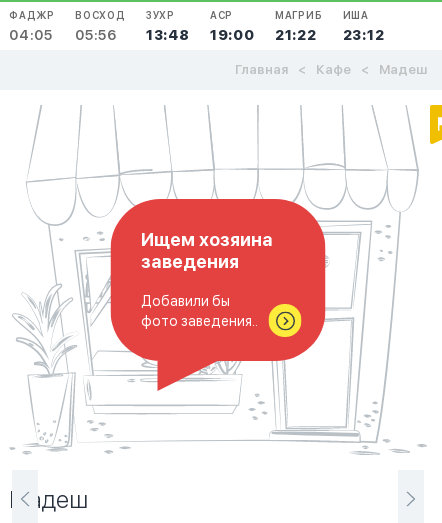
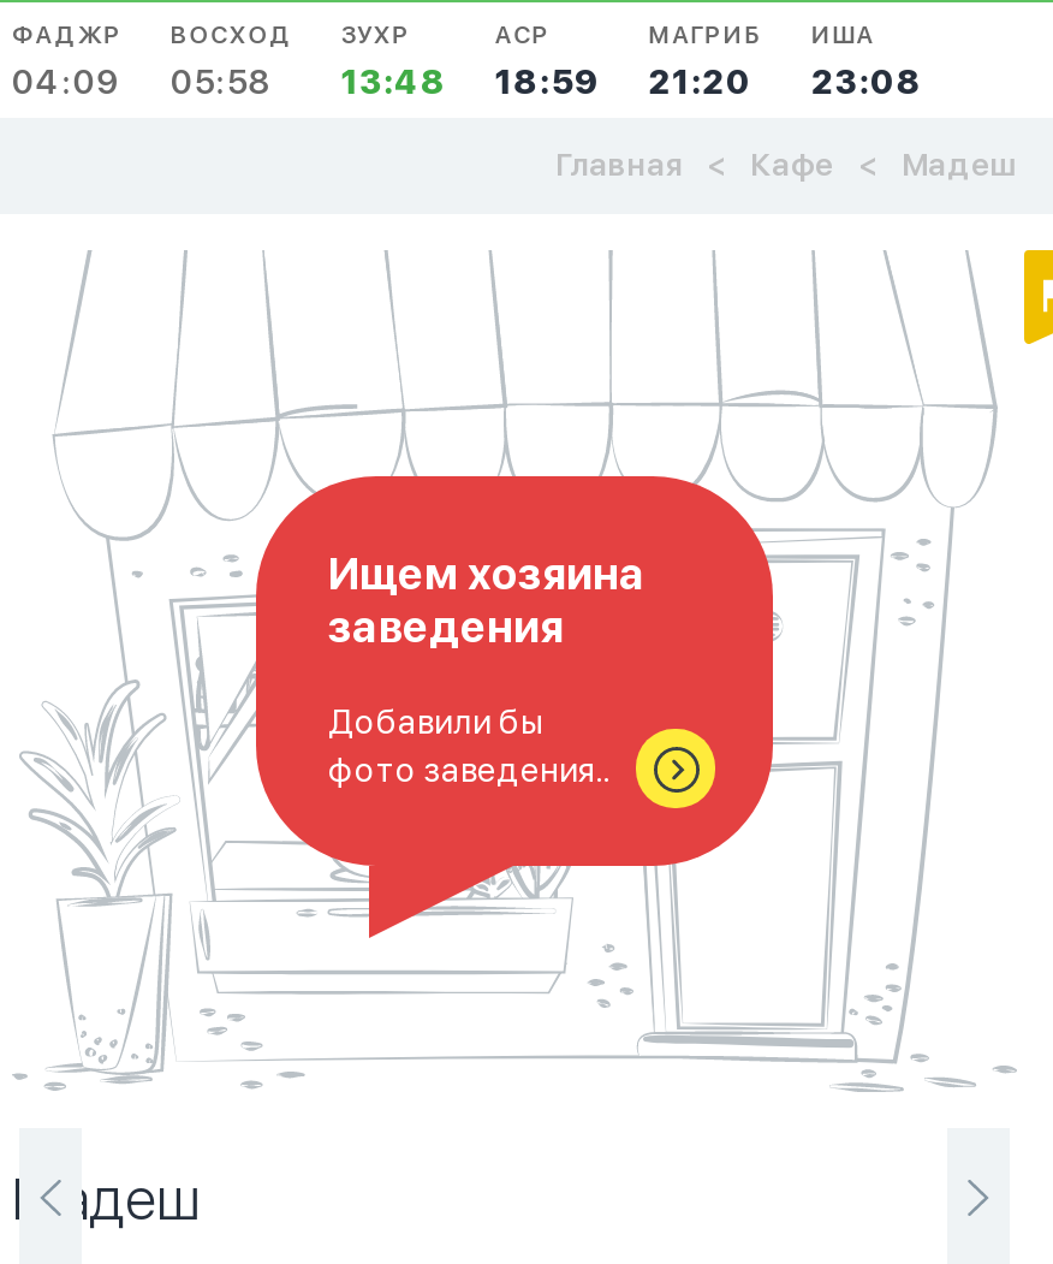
- 04:05
+ 04:09

- 05:56
+ 05:58

- 19:00
+ 18:59

- 21:22
+ 21:20

- 23:12
+ 23:08
